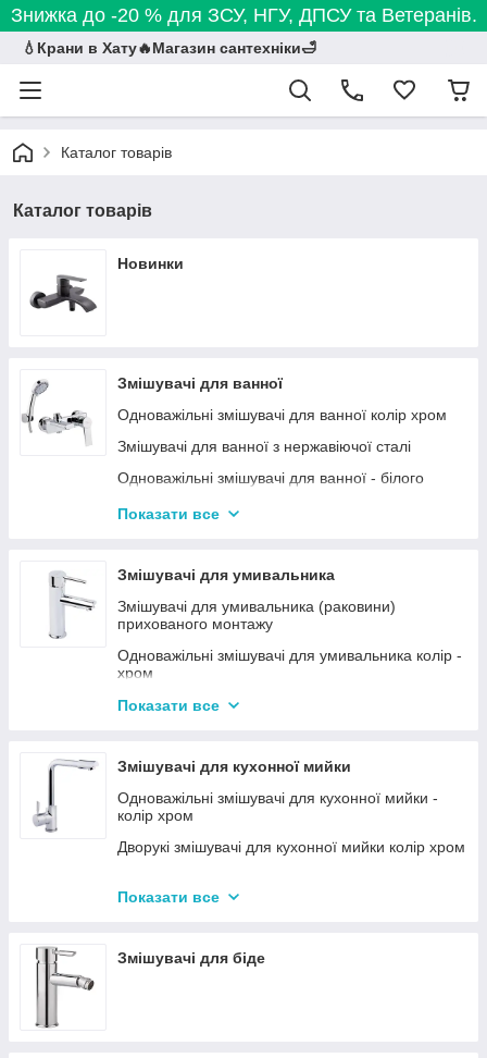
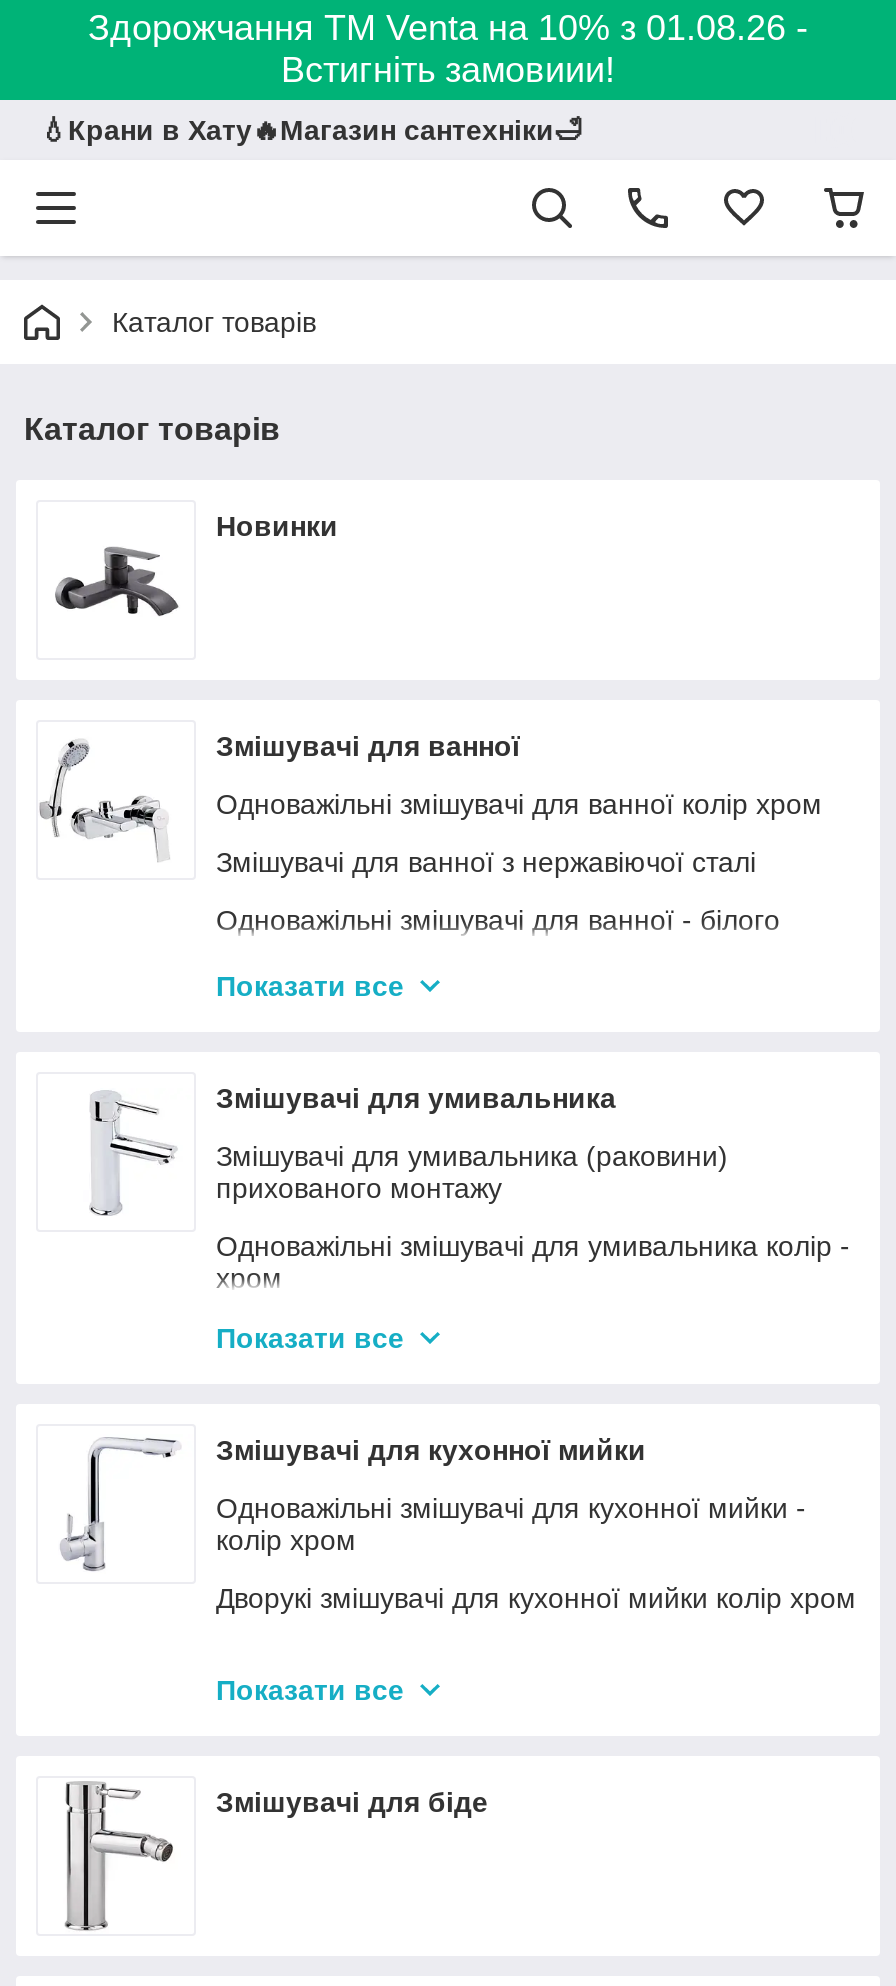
- Знижка до -20 % для ЗСУ, НГУ, ДПСУ та Ветеранів.
+ Здорожчання ТМ Venta на 10% з 01.08.26 -
+ Встигніть замовиии!
